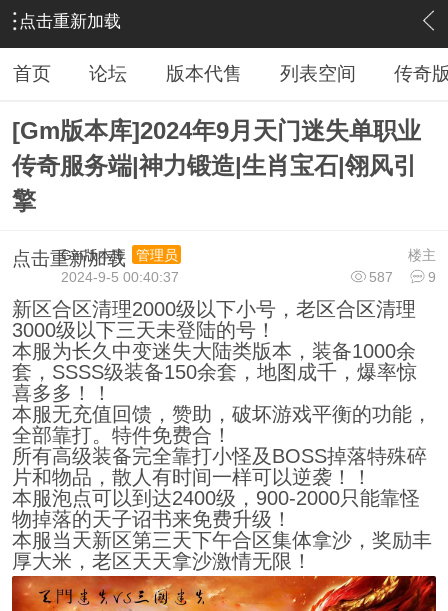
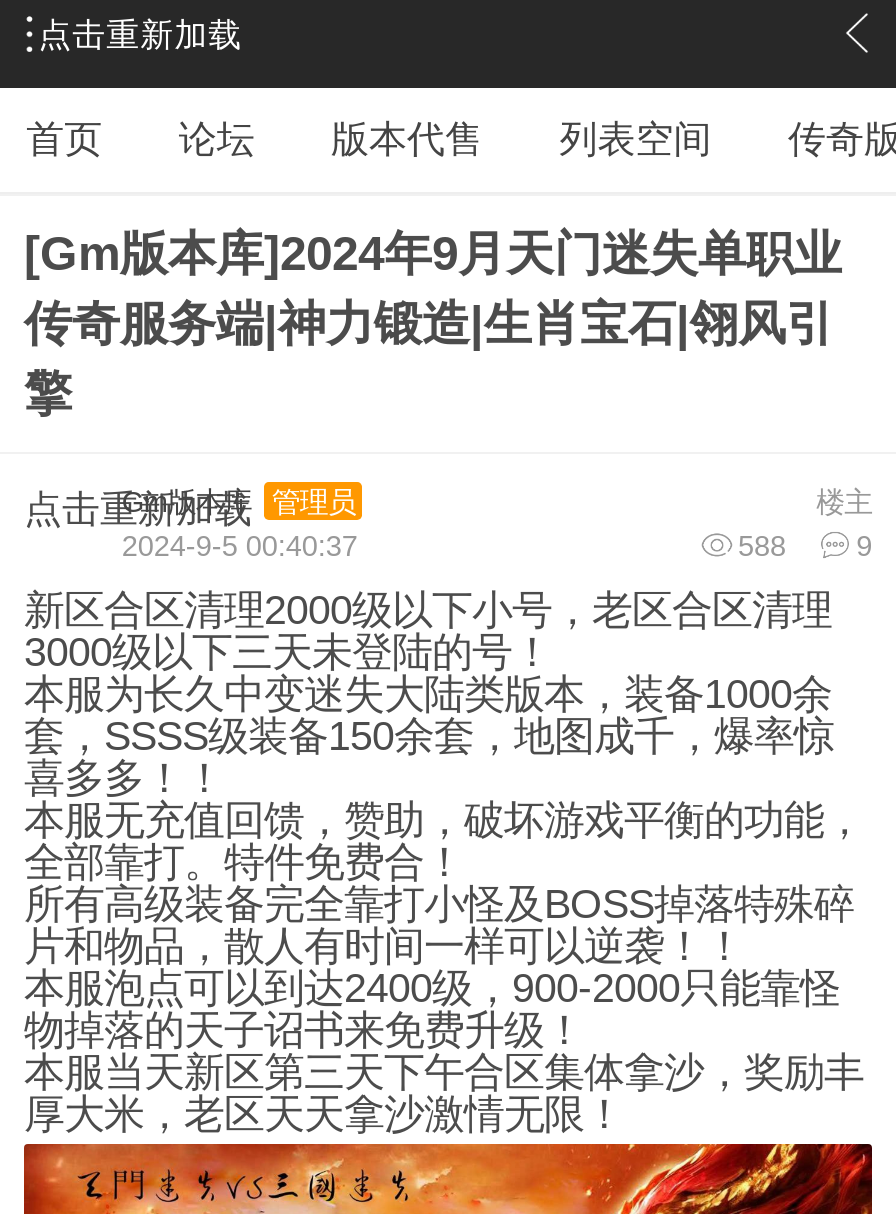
- 587 9
+ 588 9
